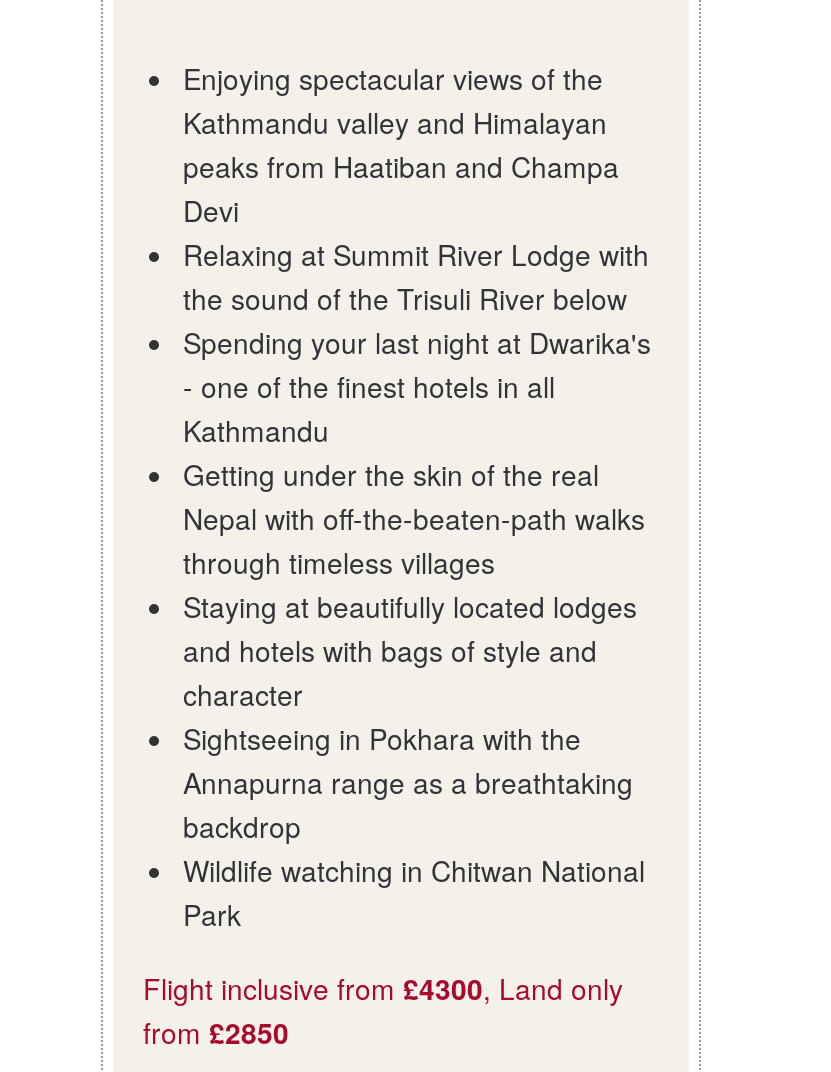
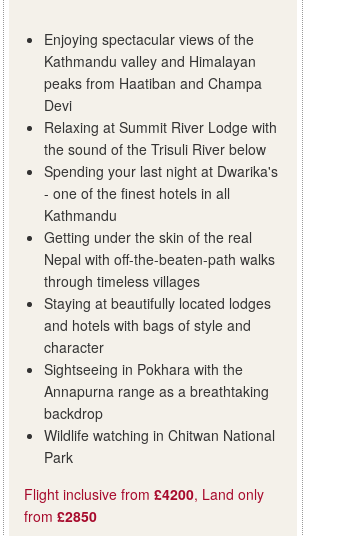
- Flight inclusive from £4300, Land only
+ Flight inclusive from £4200, Land only
